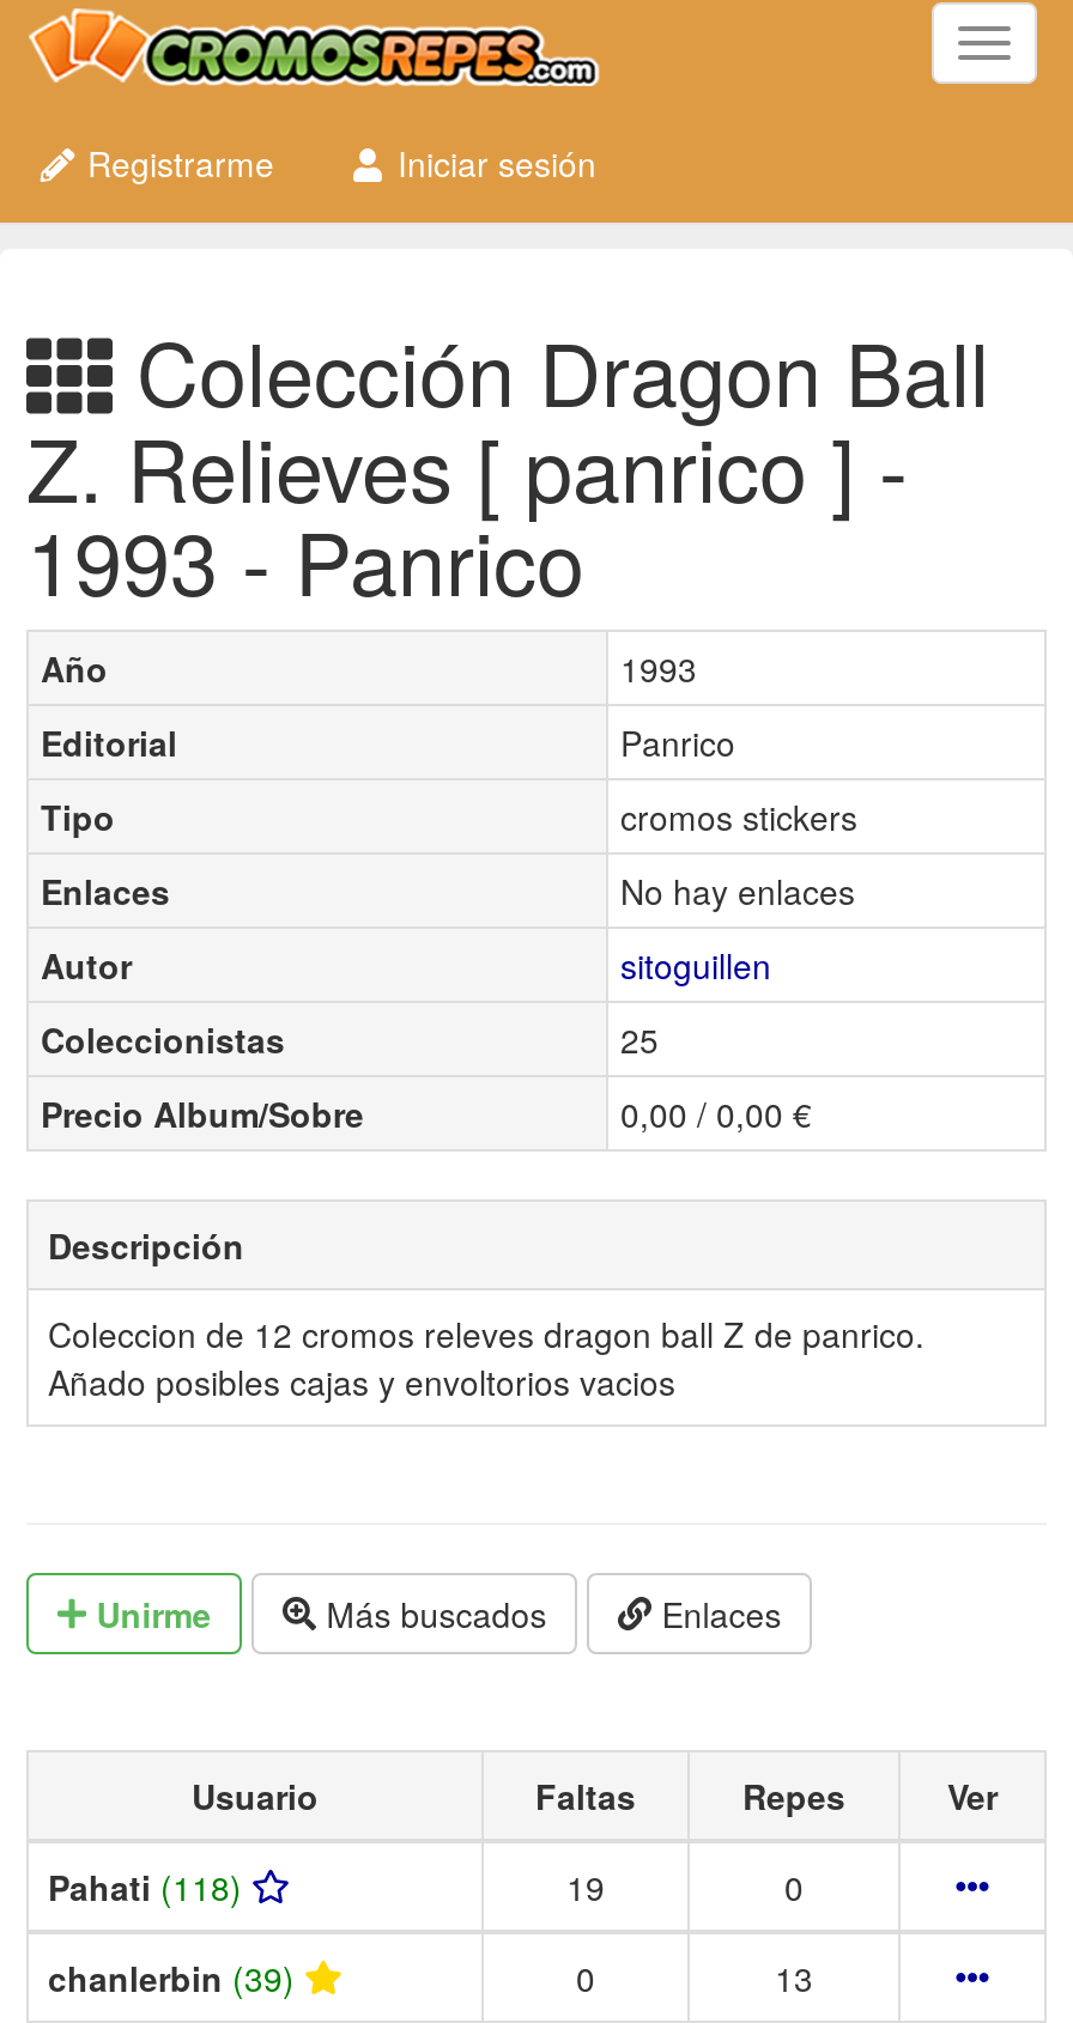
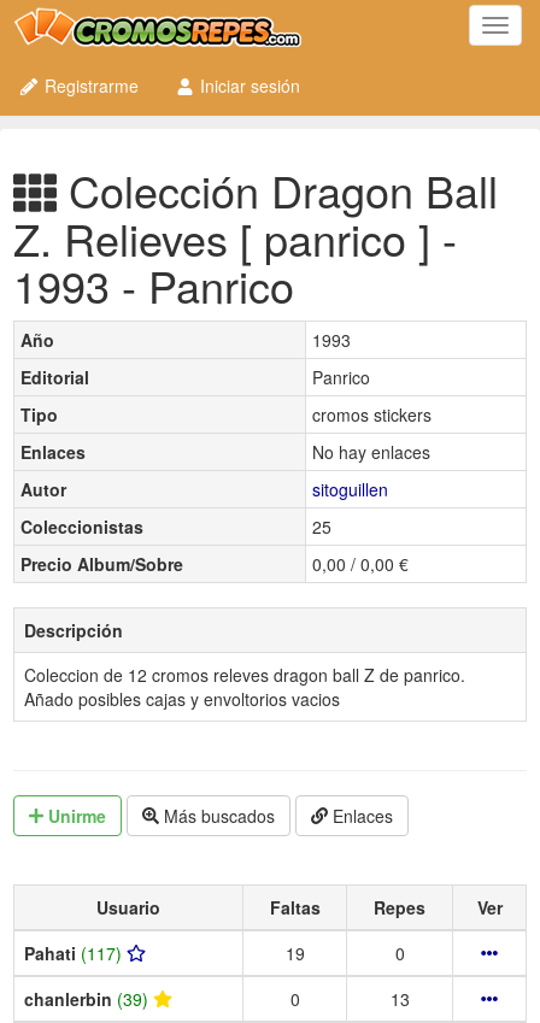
- Pahati (118)
+ Pahati (117)
